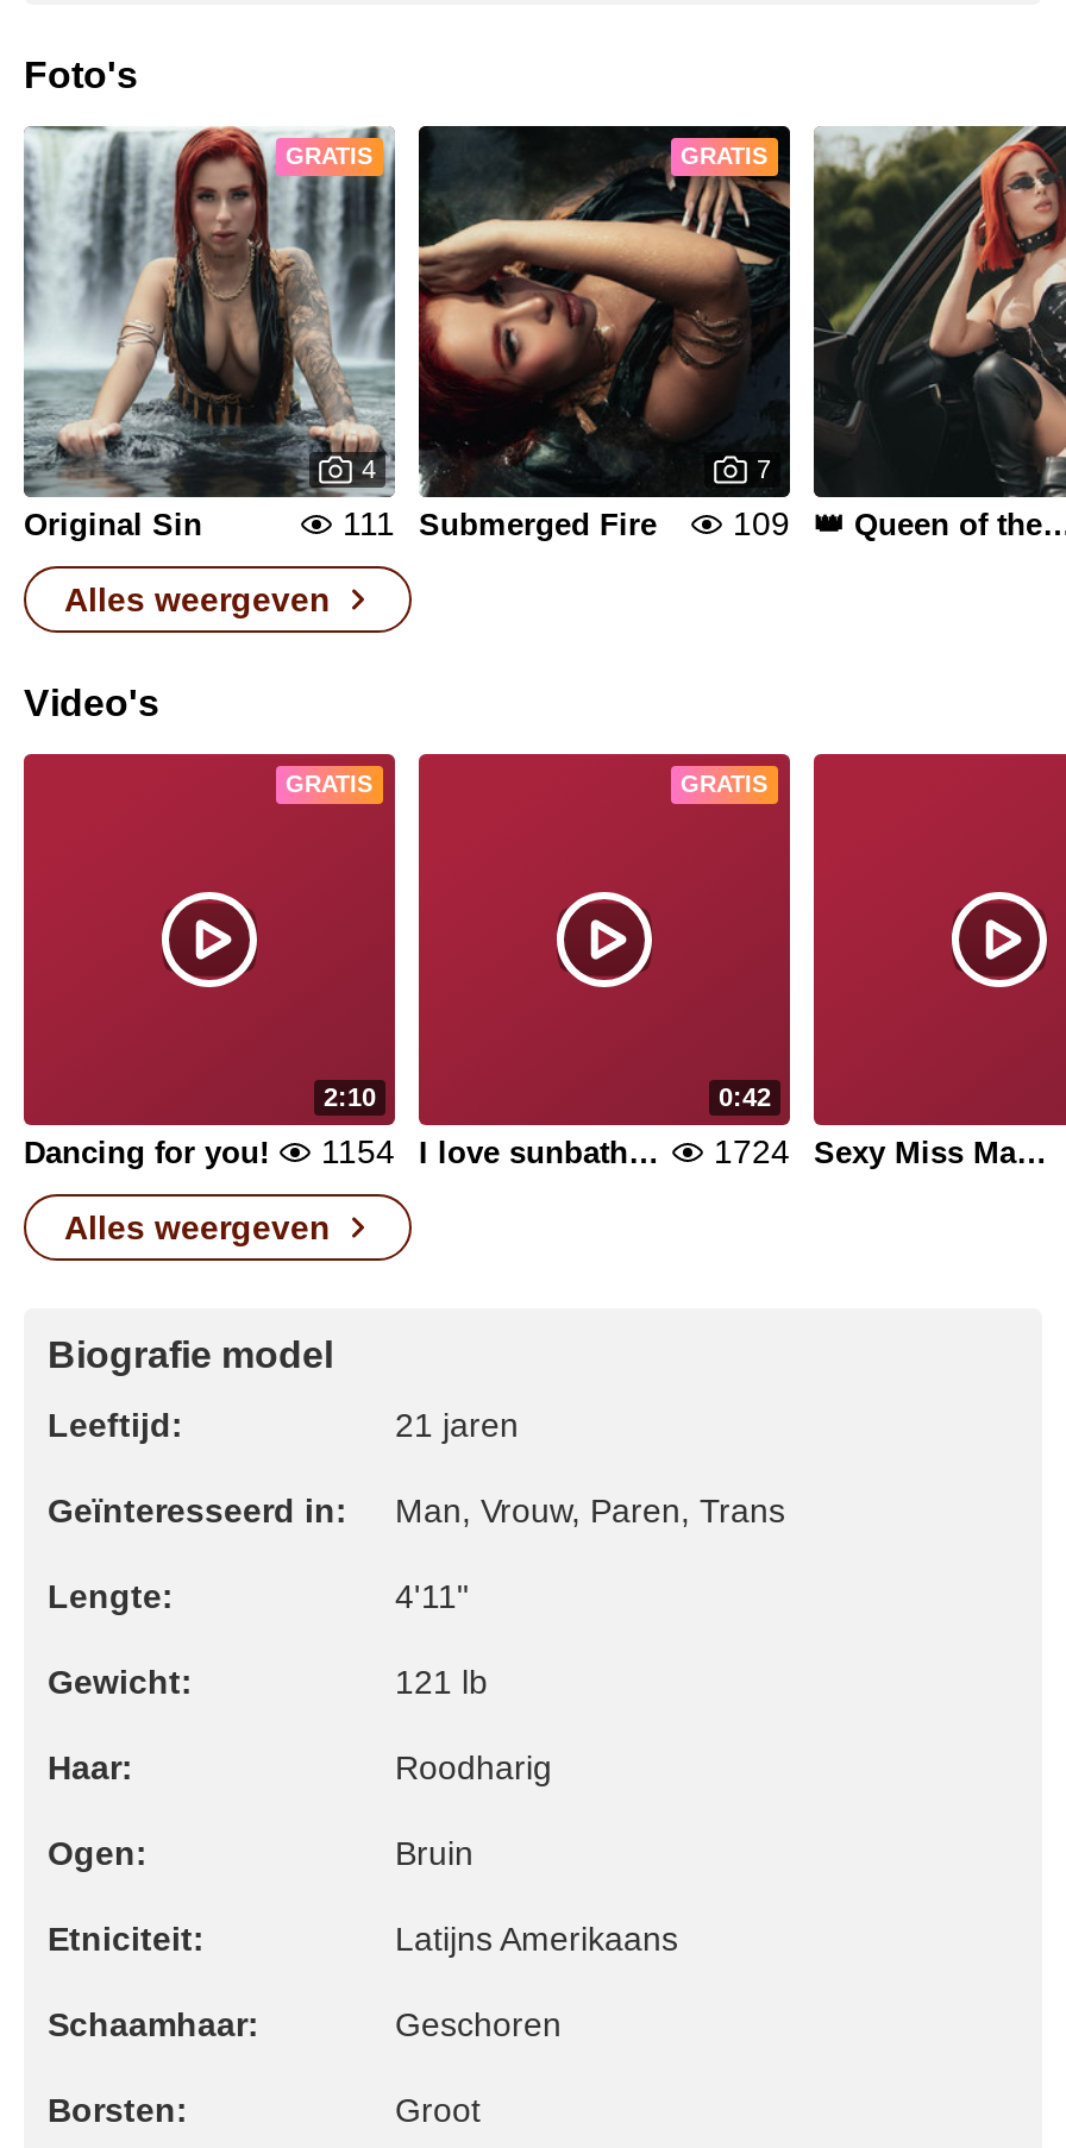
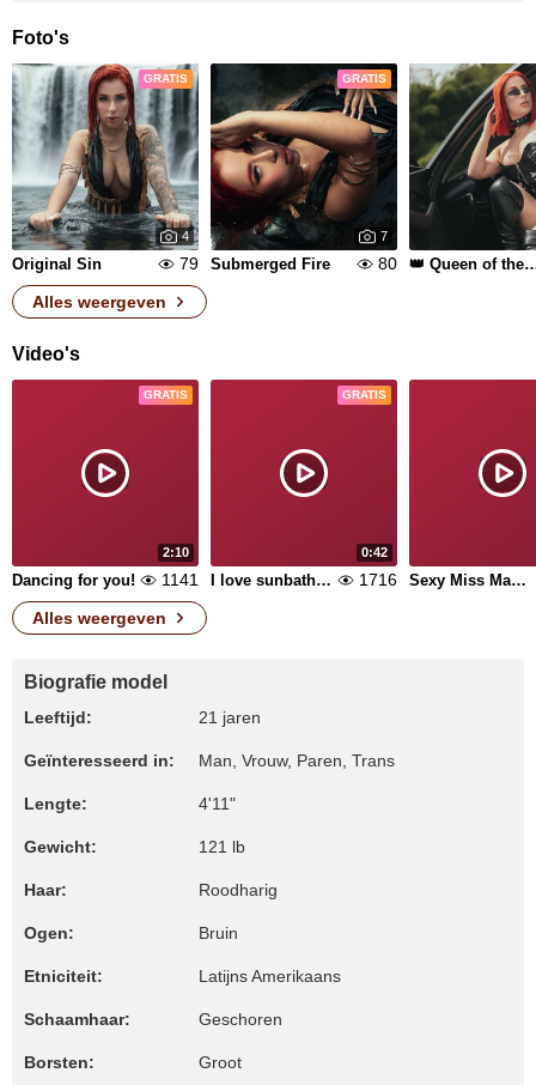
- 111 Submerged Fire
+ 79 Submerged Fire

- 109
+ 80

- Dancing for you! 1154
+ Dancing for you! 1141

- 1724
+ 1716
